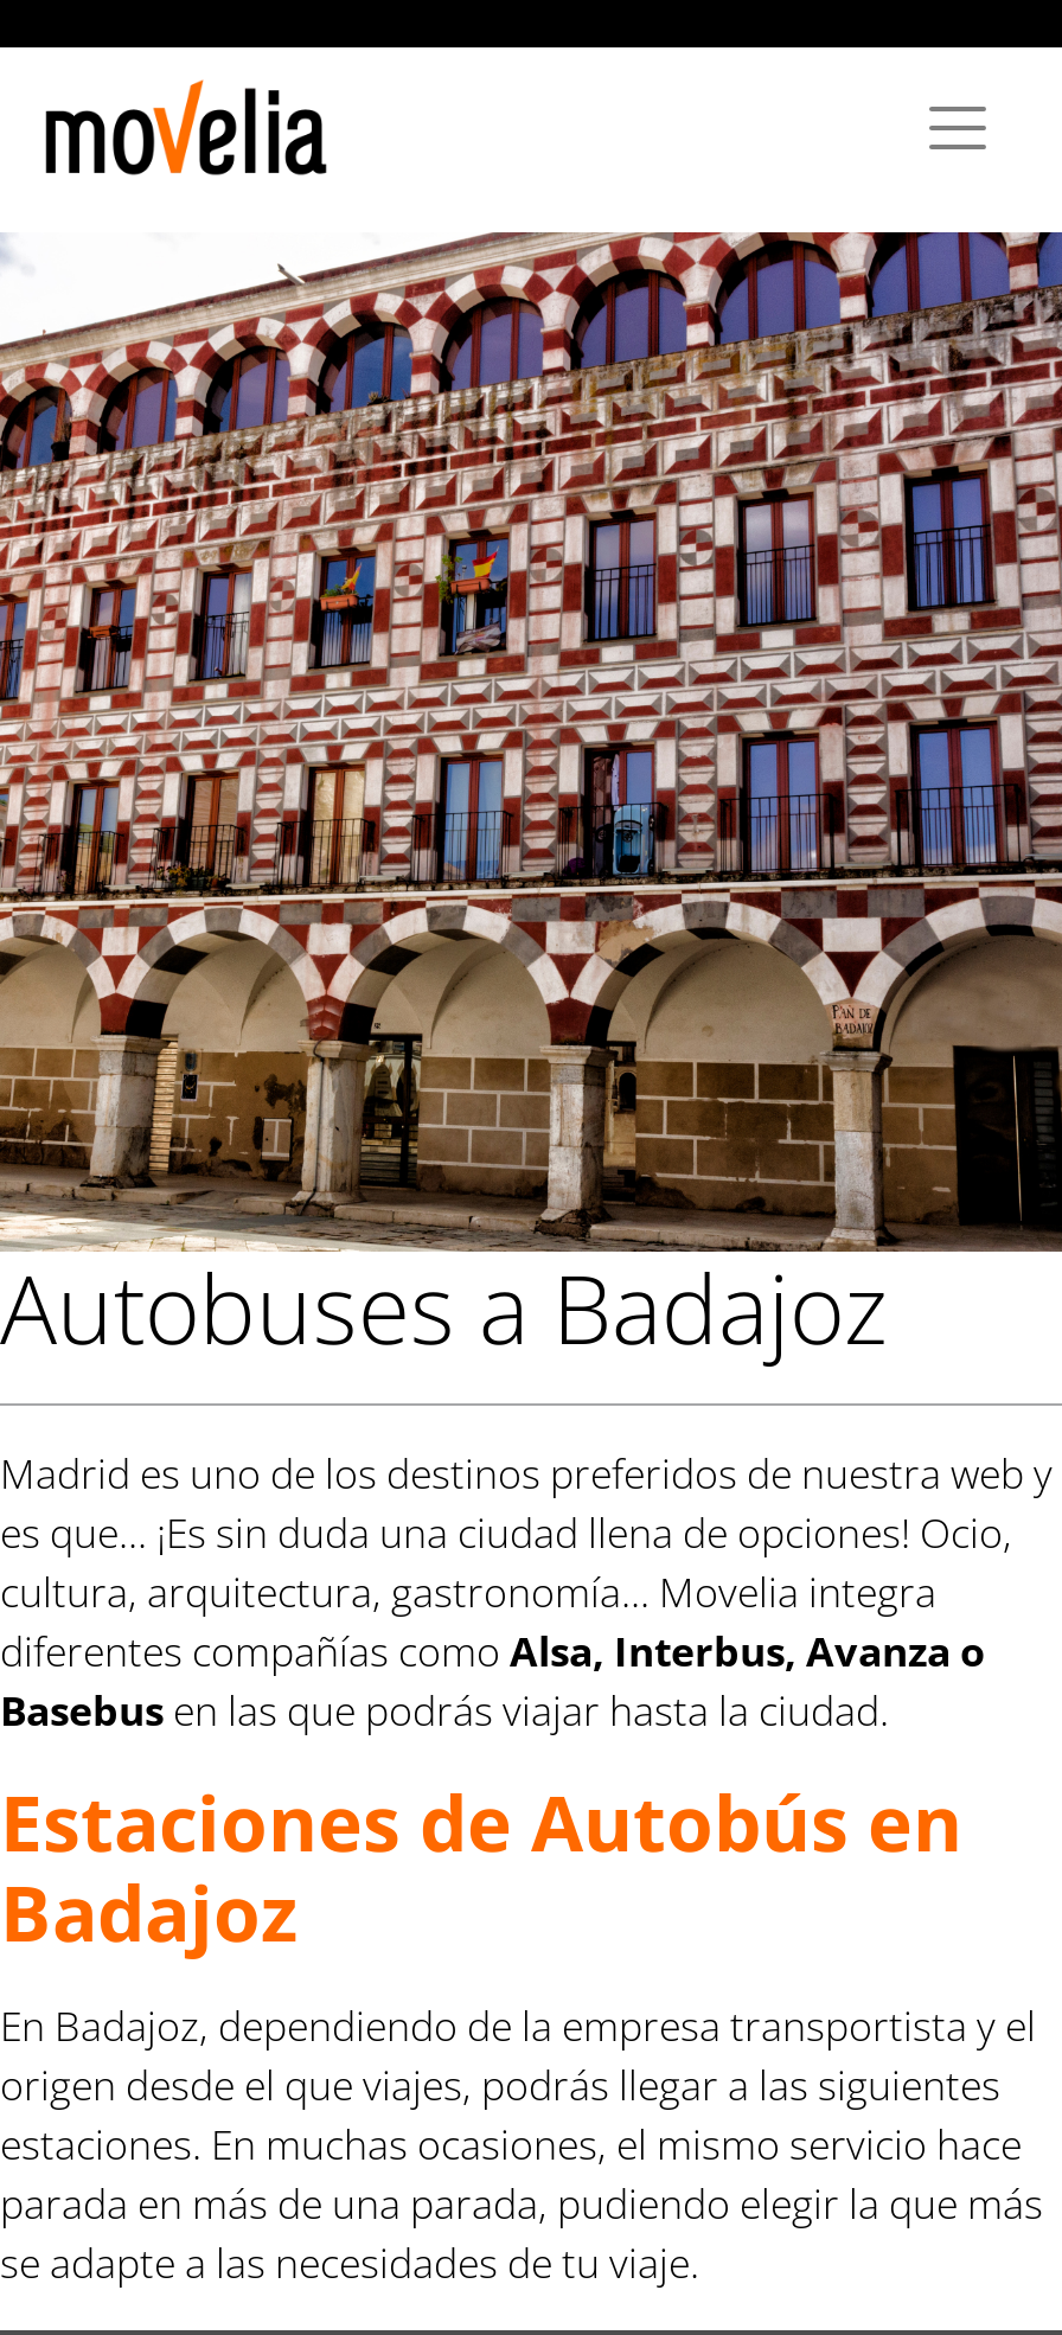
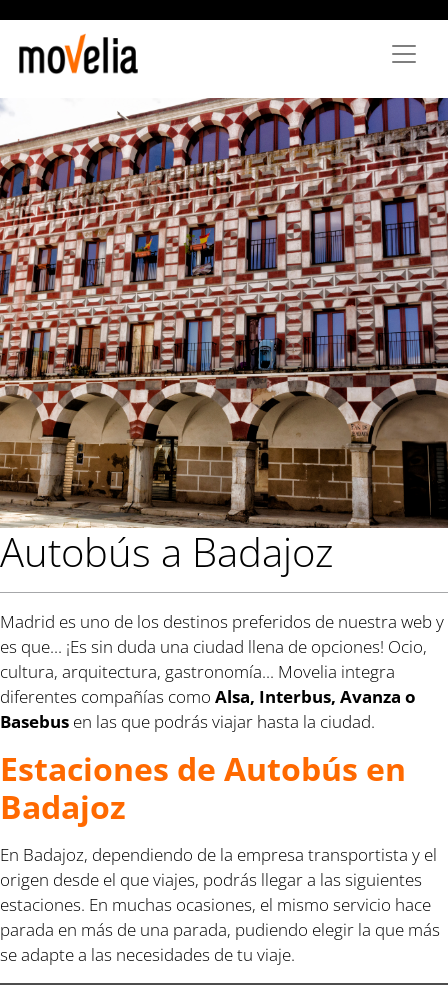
- Autobuses a Badajoz
+ Autobús a Badajoz
